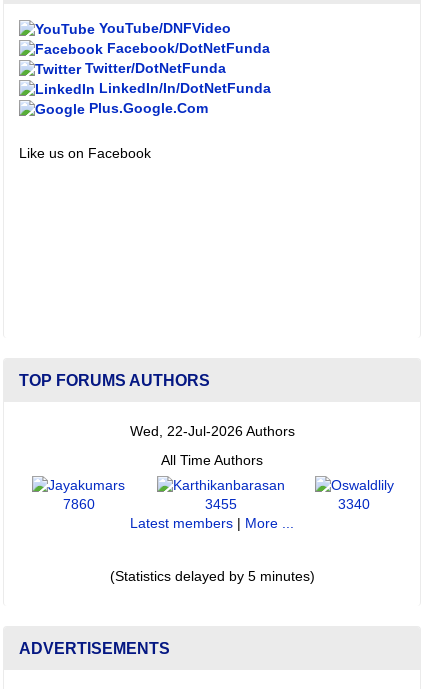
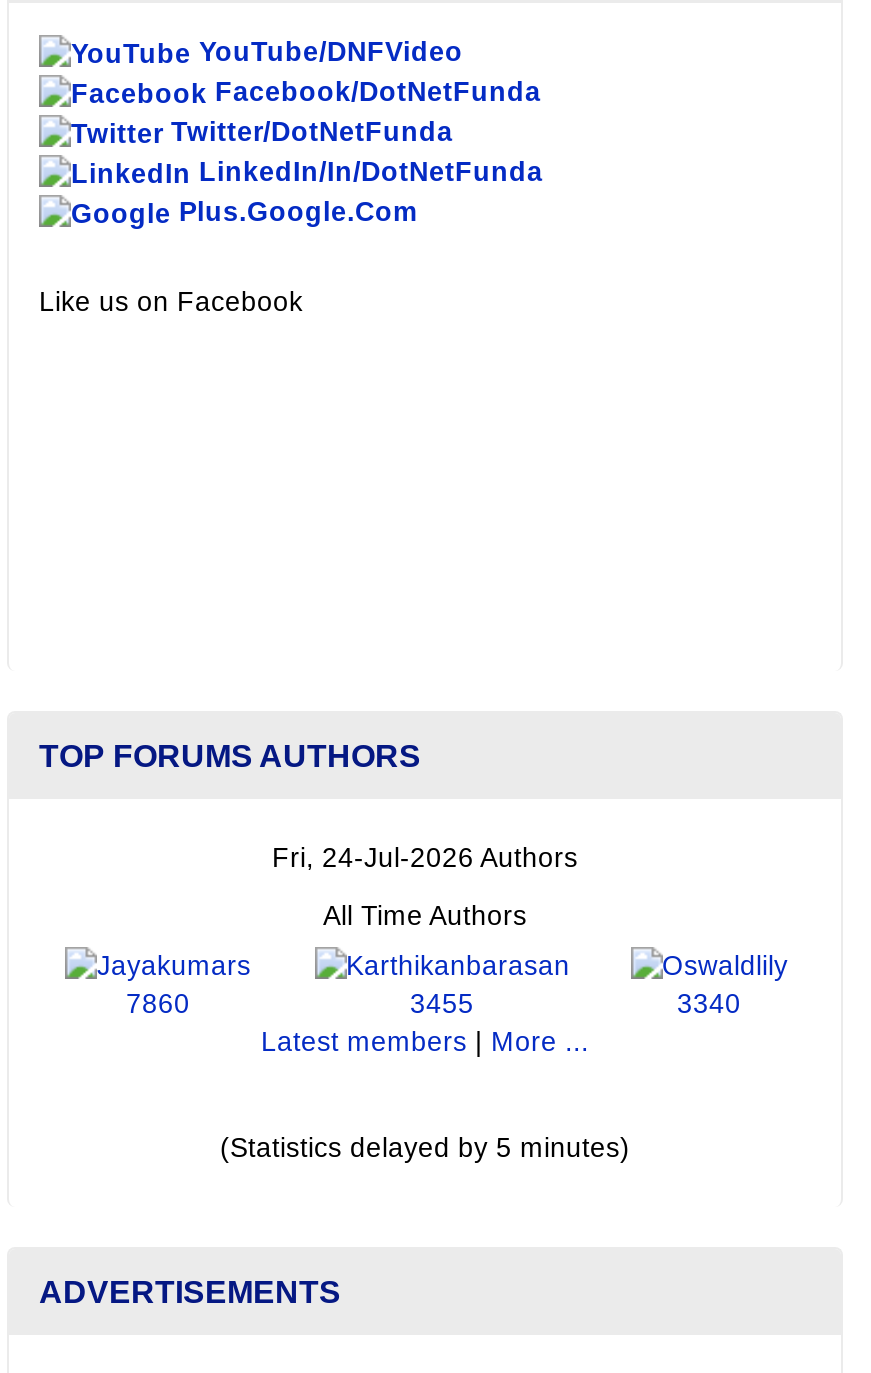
- Wed, 22-Jul-2026 Authors
+ Fri, 24-Jul-2026 Authors
